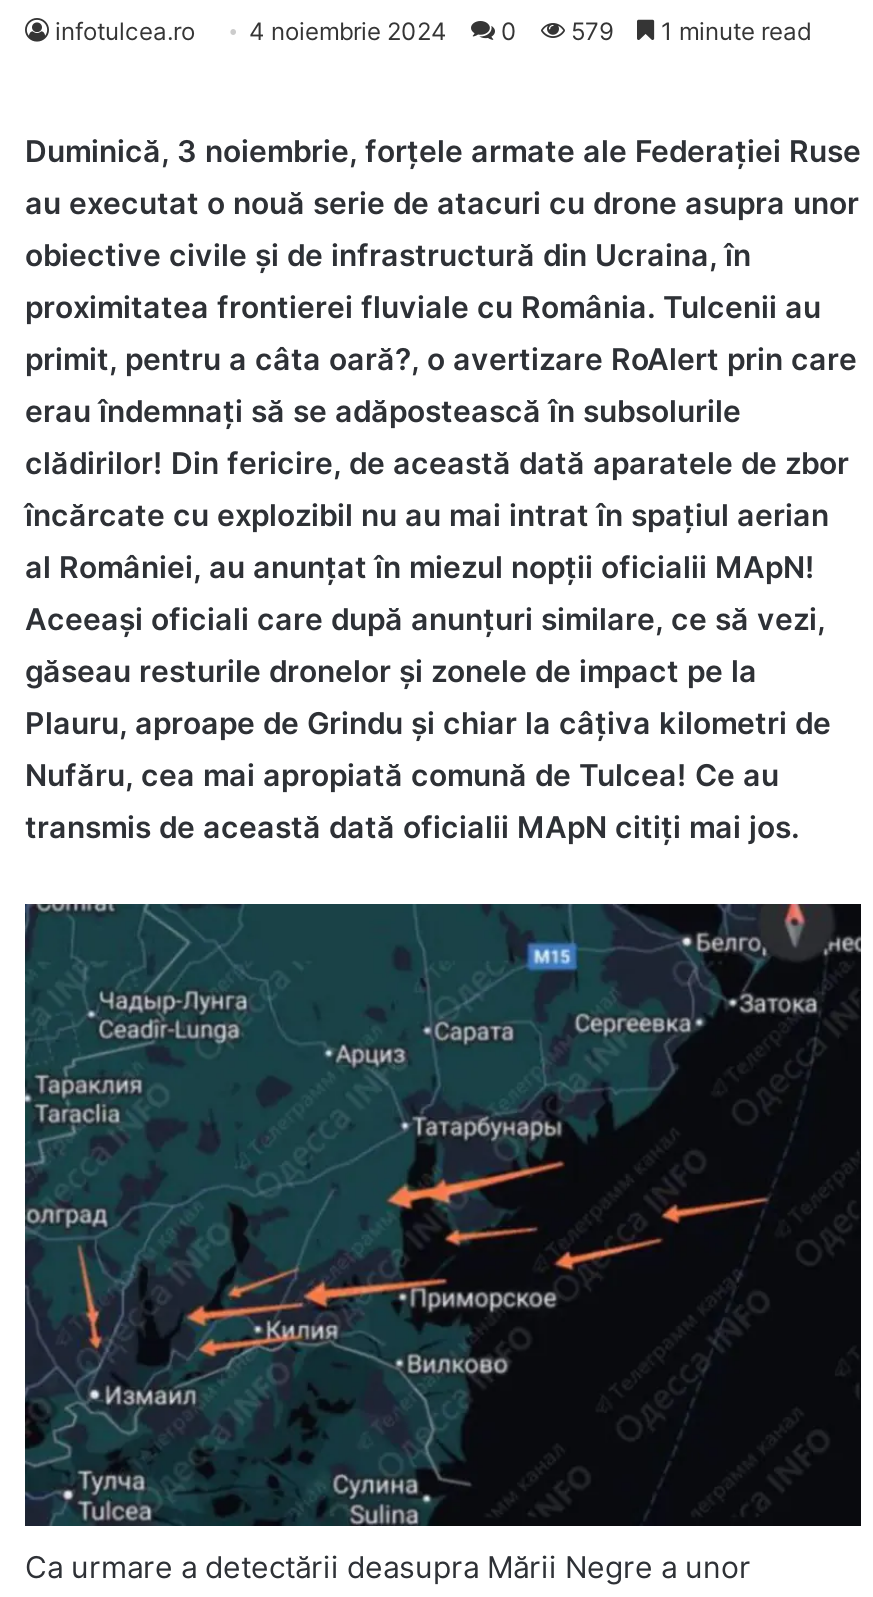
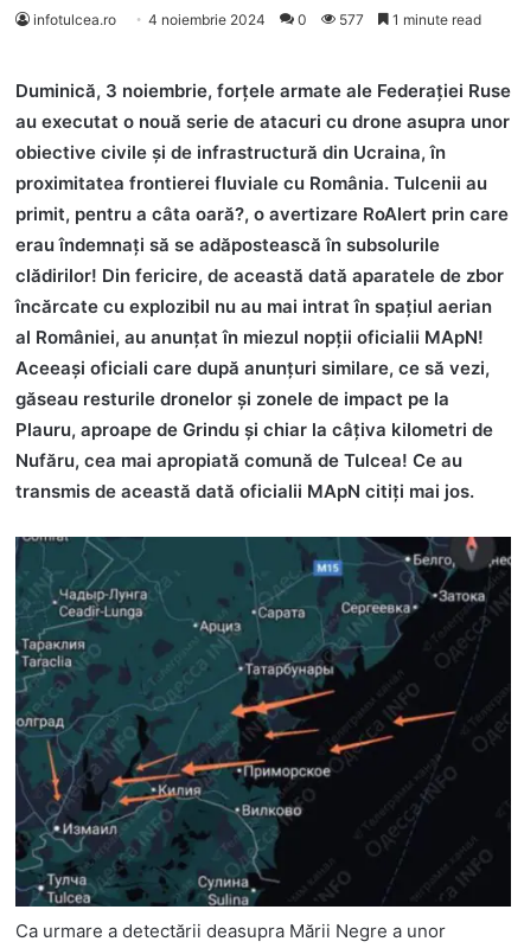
- infotulcea.ro 4 noiembrie 2024 0 579 1 minute read
+ infotulcea.ro 4 noiembrie 2024 0 577 1 minute read
